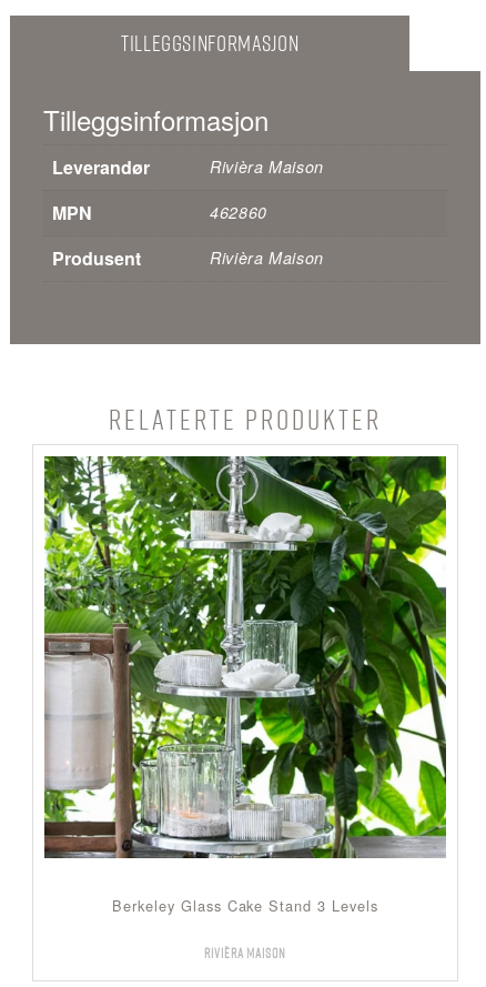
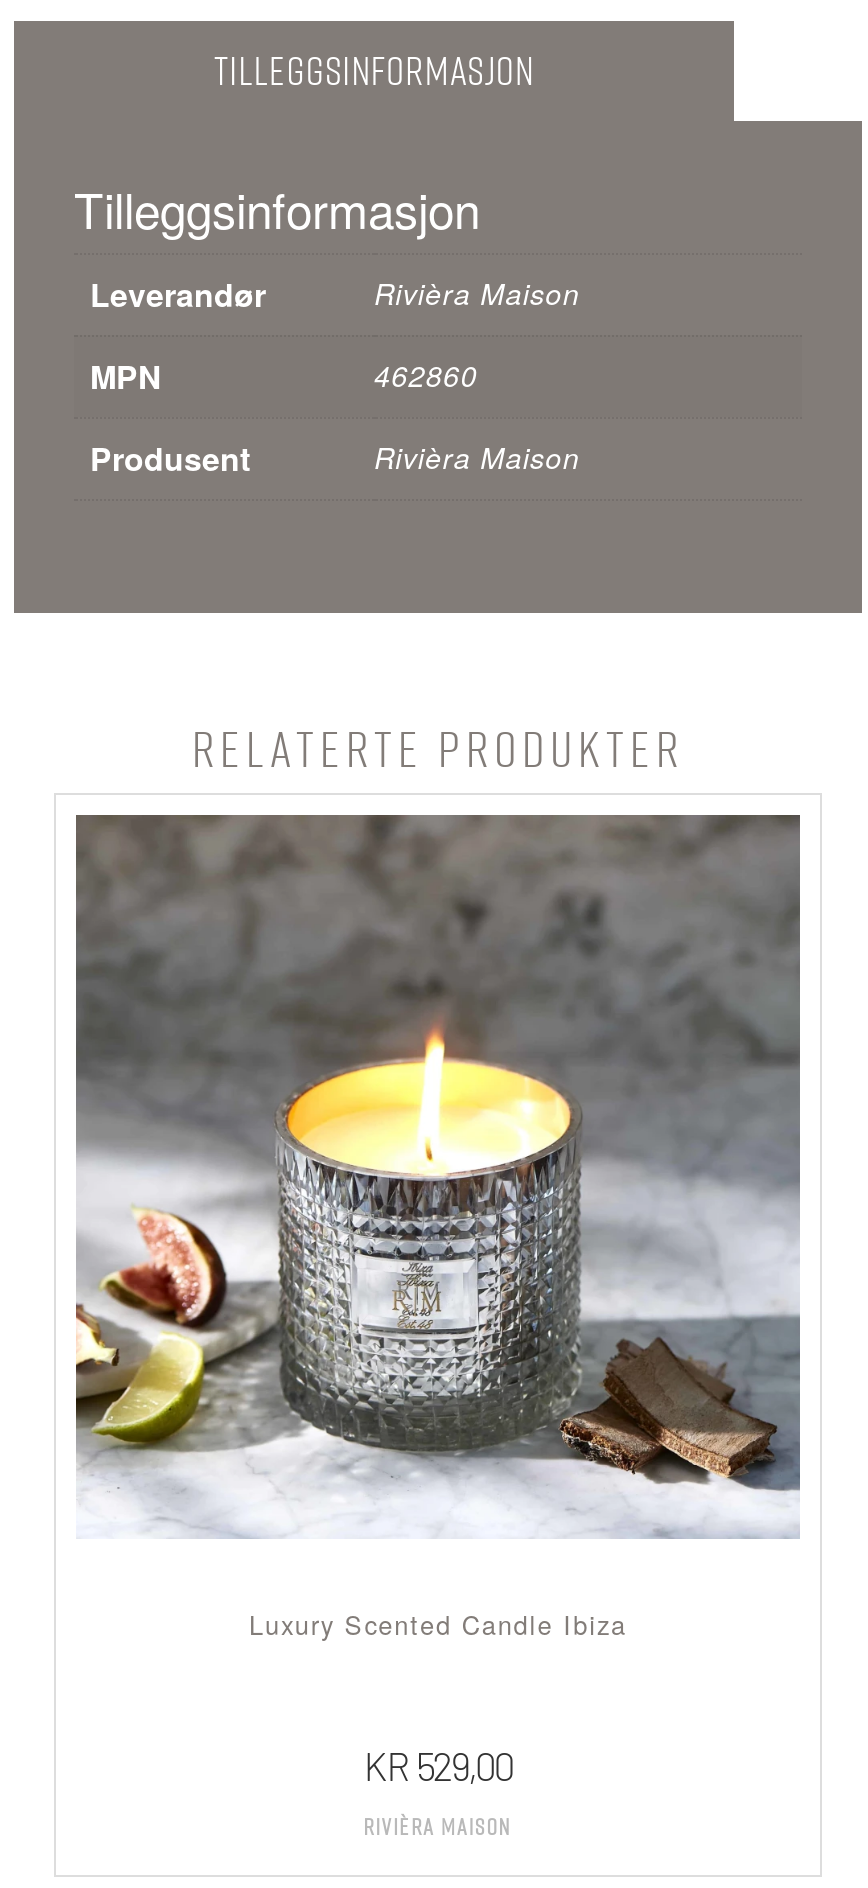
- [image]
- Berkeley Glass Cake Stand 3 Levels
+ [image]
+ Luxury Scented Candle Ibiza
+ KR 529,00
